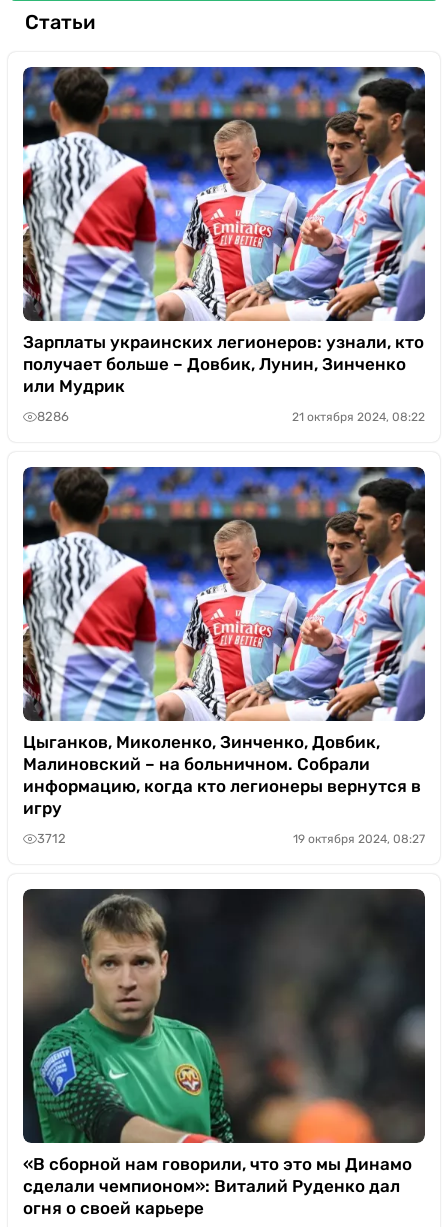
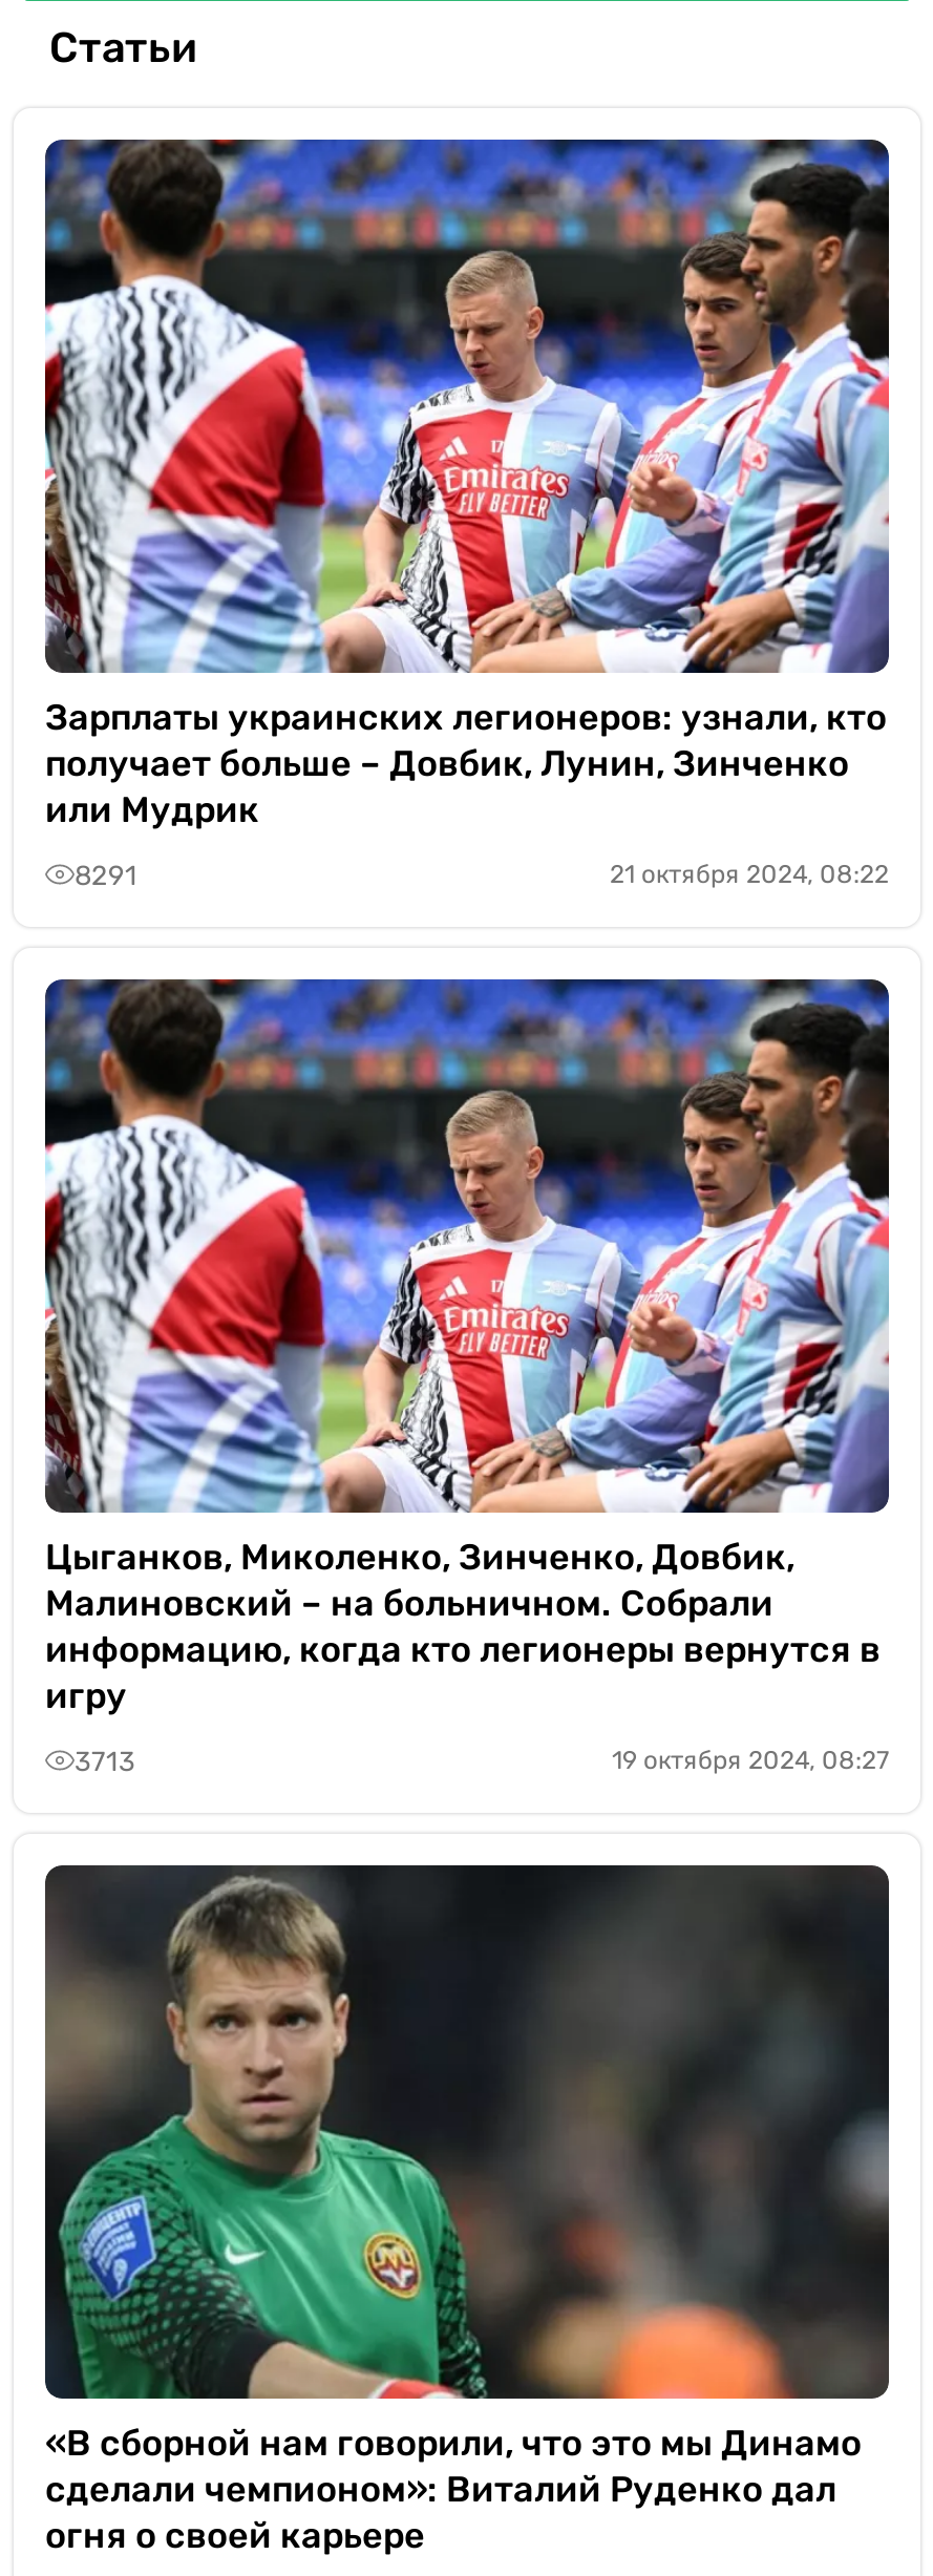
- 8286
+ 8291

- 3712
+ 3713
